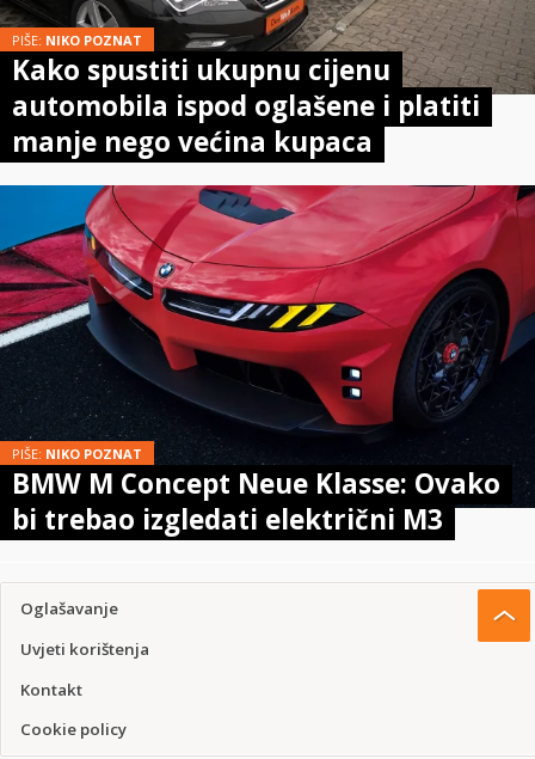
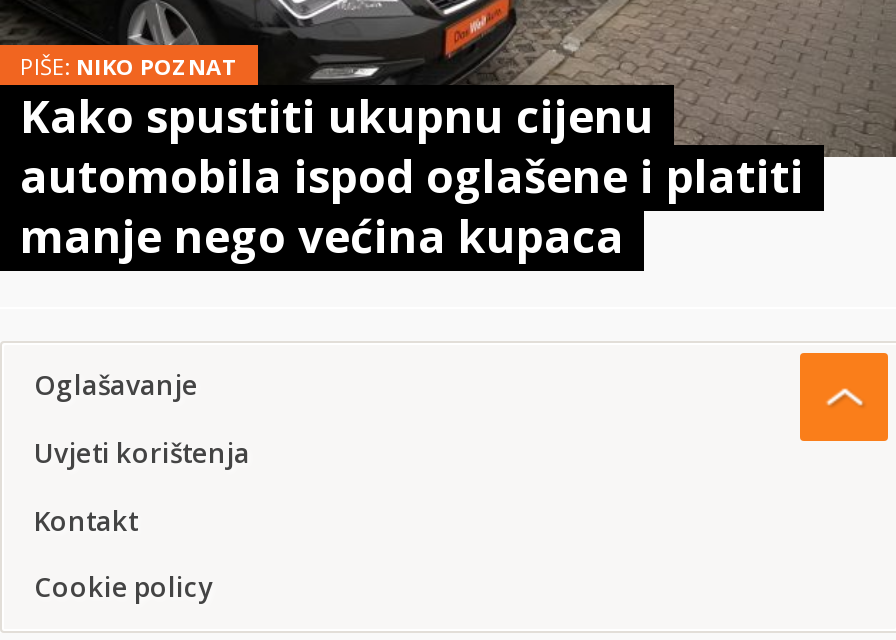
- [image]
- PIŠE: NIKO POZNAT
- BMW M Concept Neue Klasse: Ovako
- bi trebao izgledati električni M3
